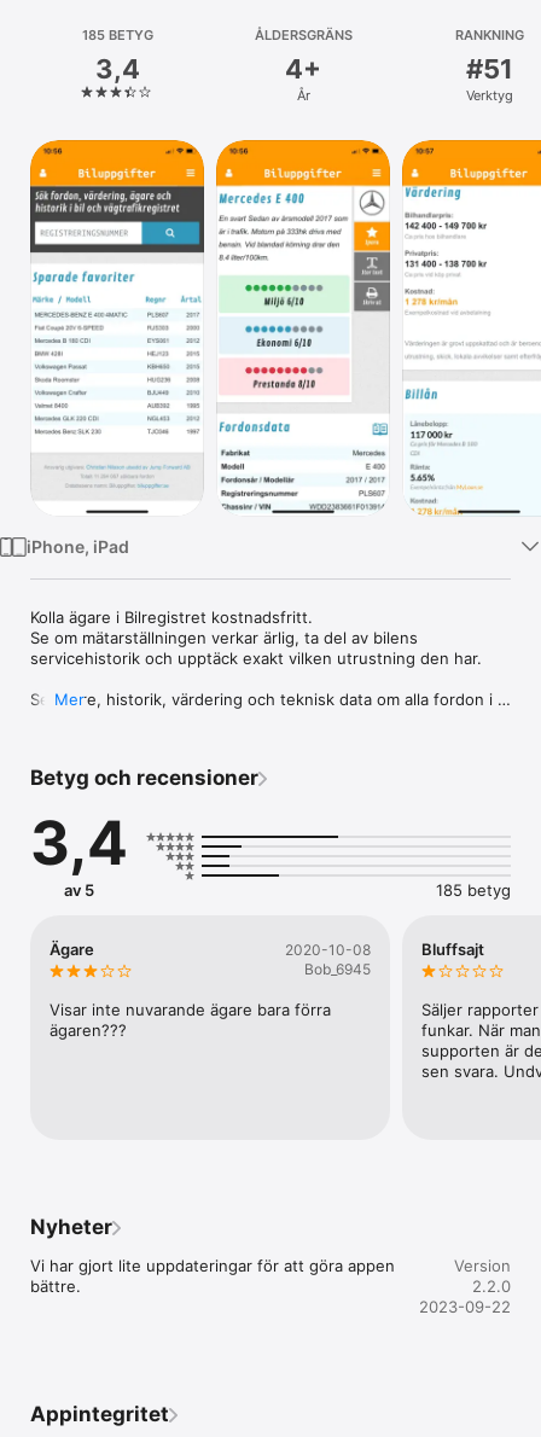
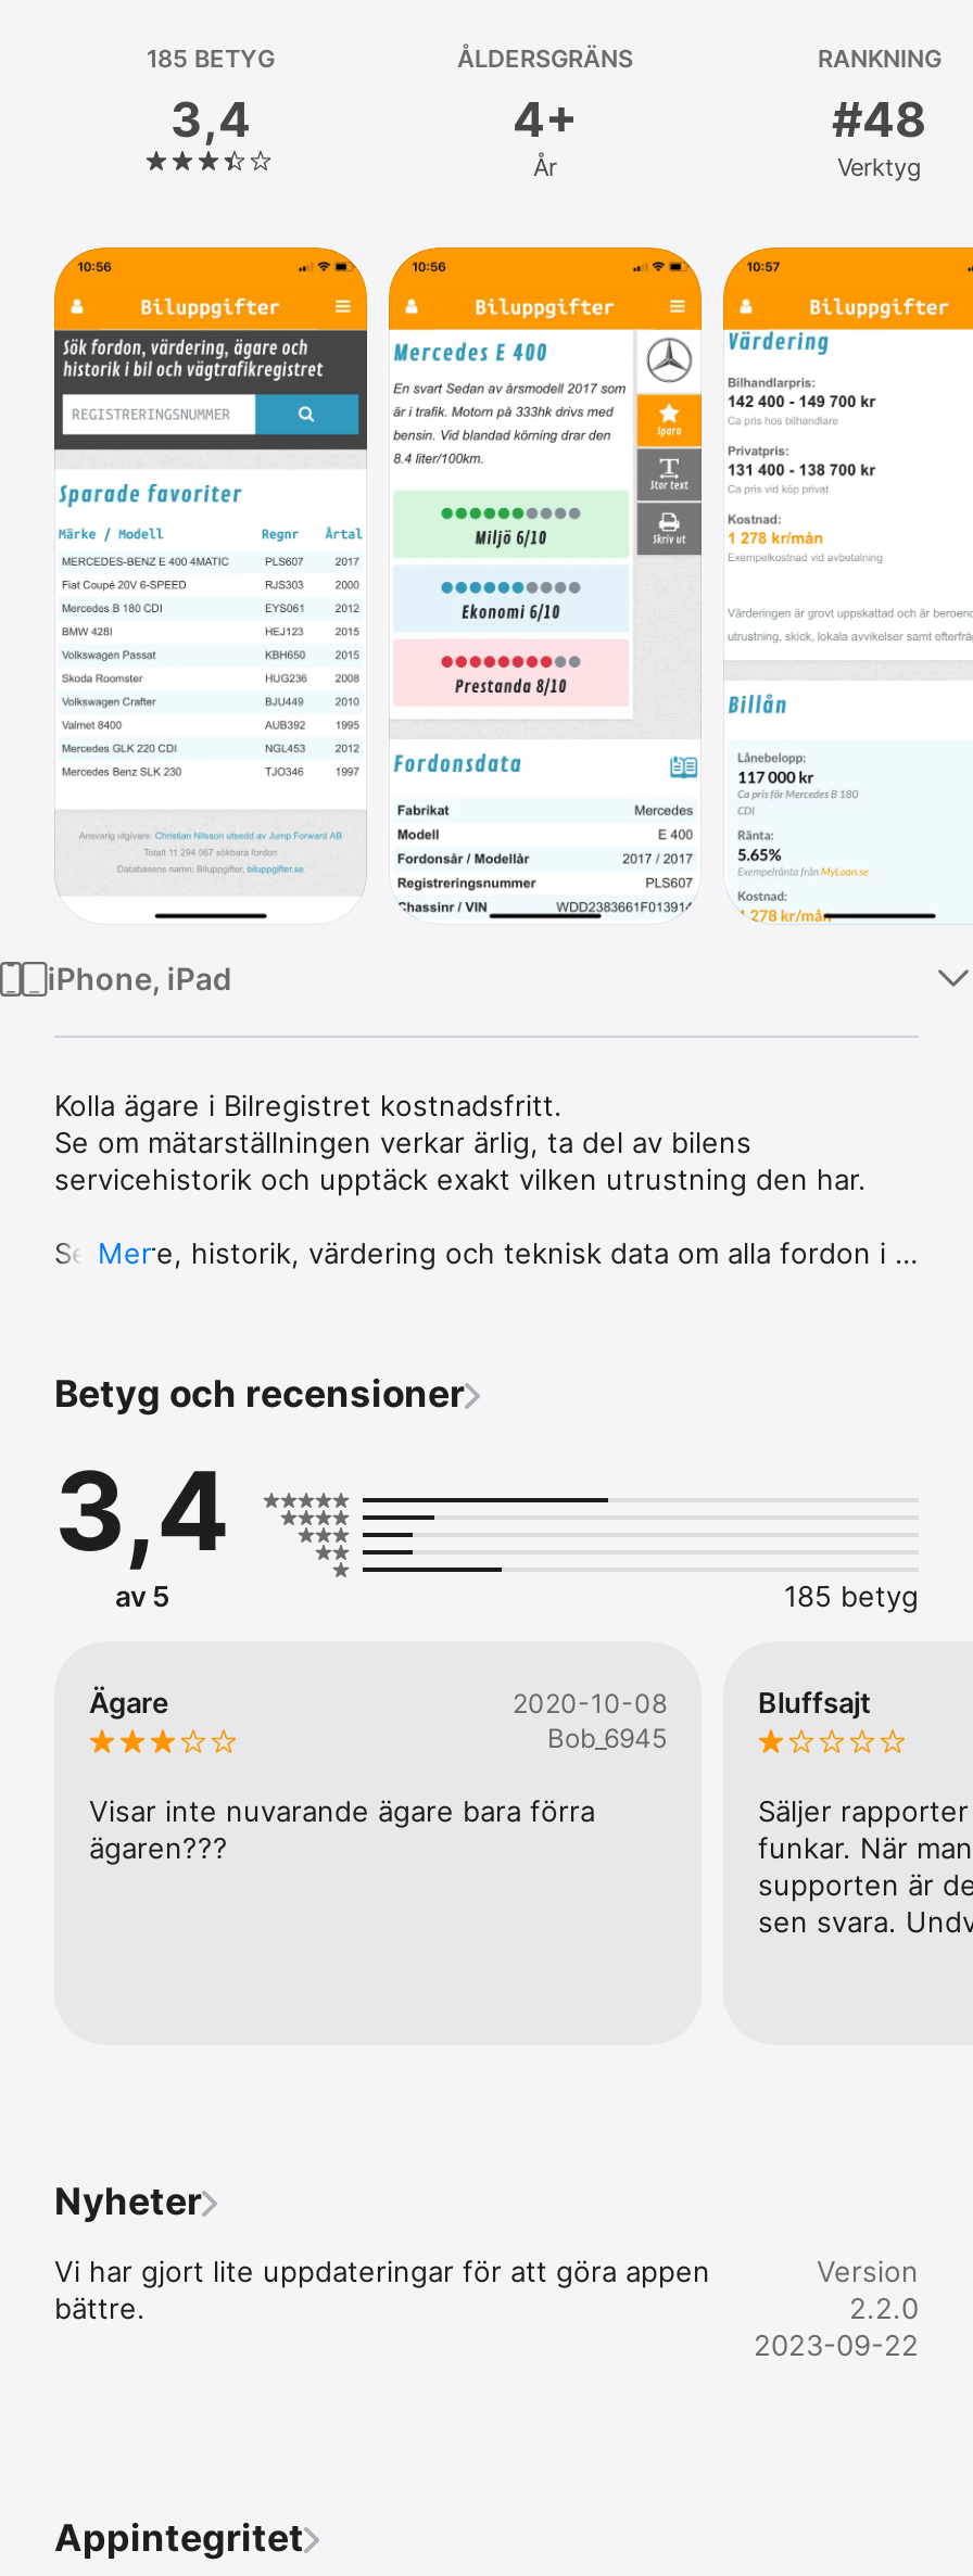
- #51
+ #48
